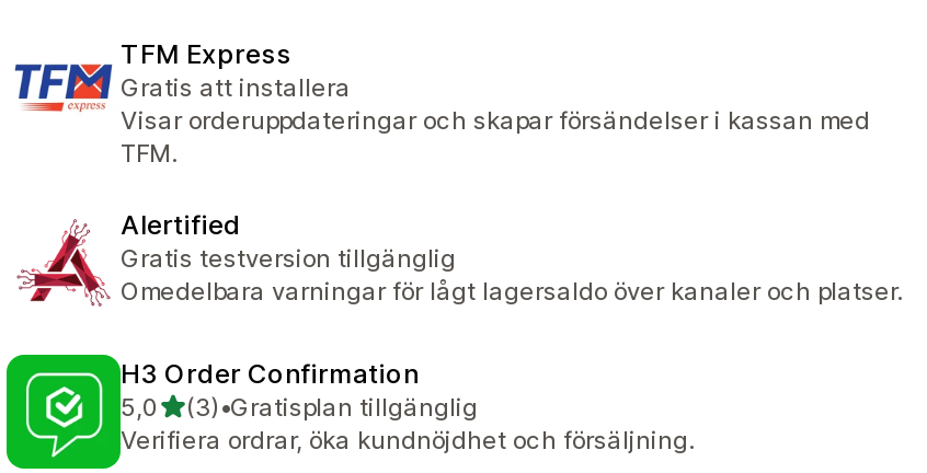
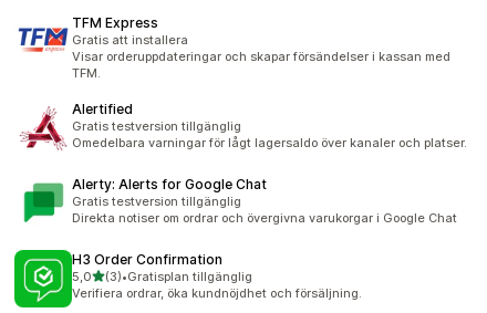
+ [image]
+ Alerty: Alerts for Google Chat
+ Gratis testversion tillgänglig
+ Direkta notiser om ordrar och övergivna varukorgar i Google Chat
